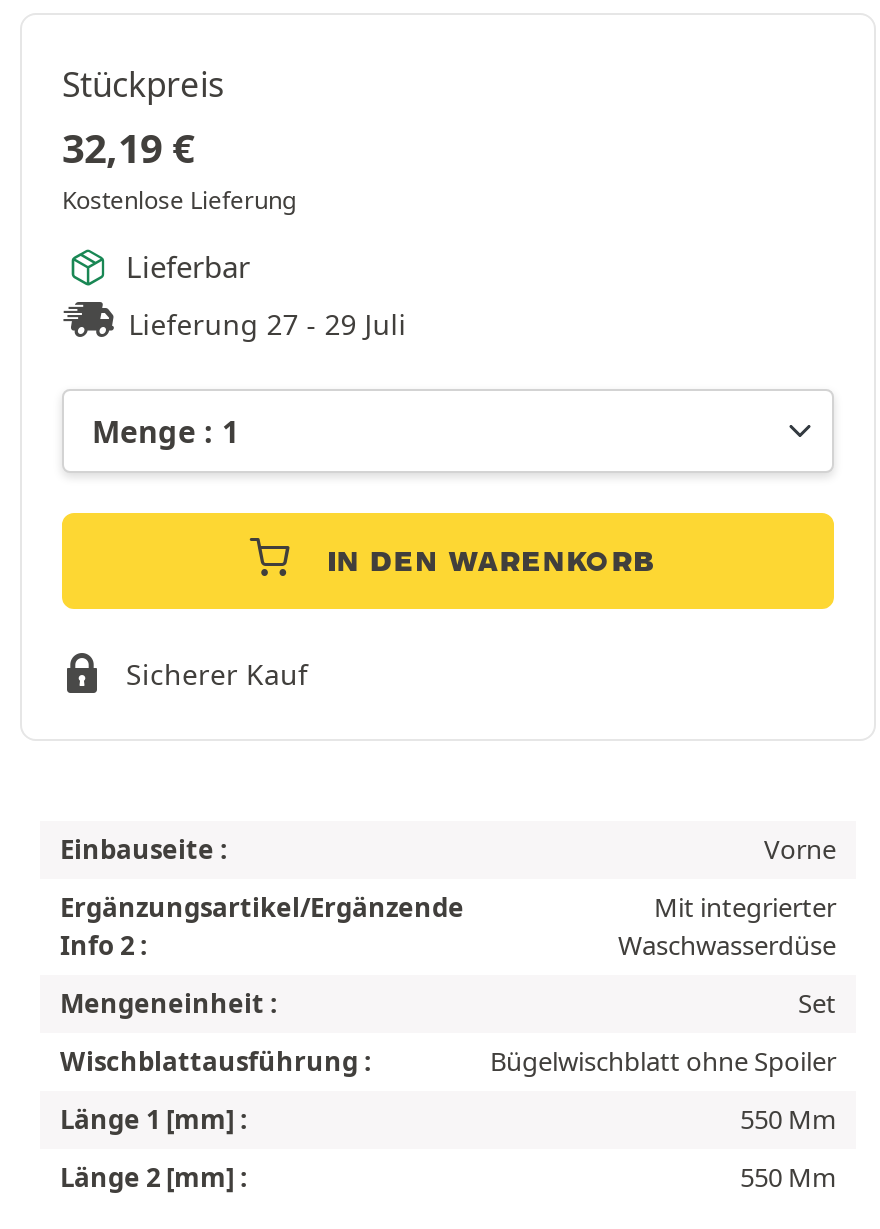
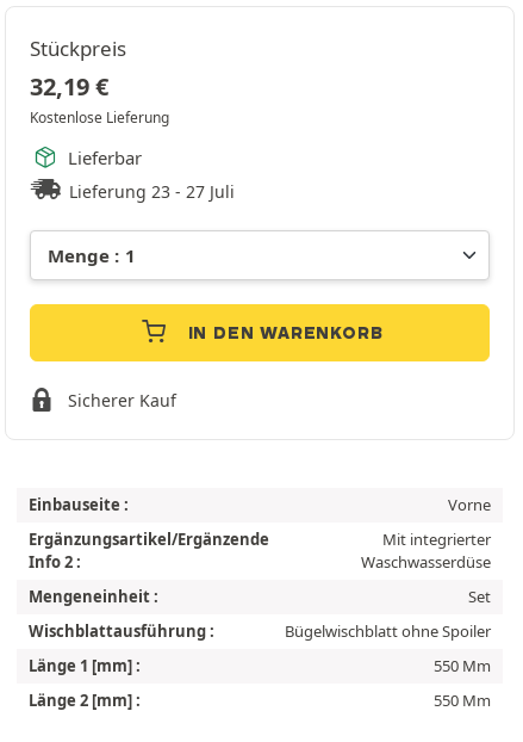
- Lieferung 27 - 29 Juli
+ Lieferung 23 - 27 Juli
